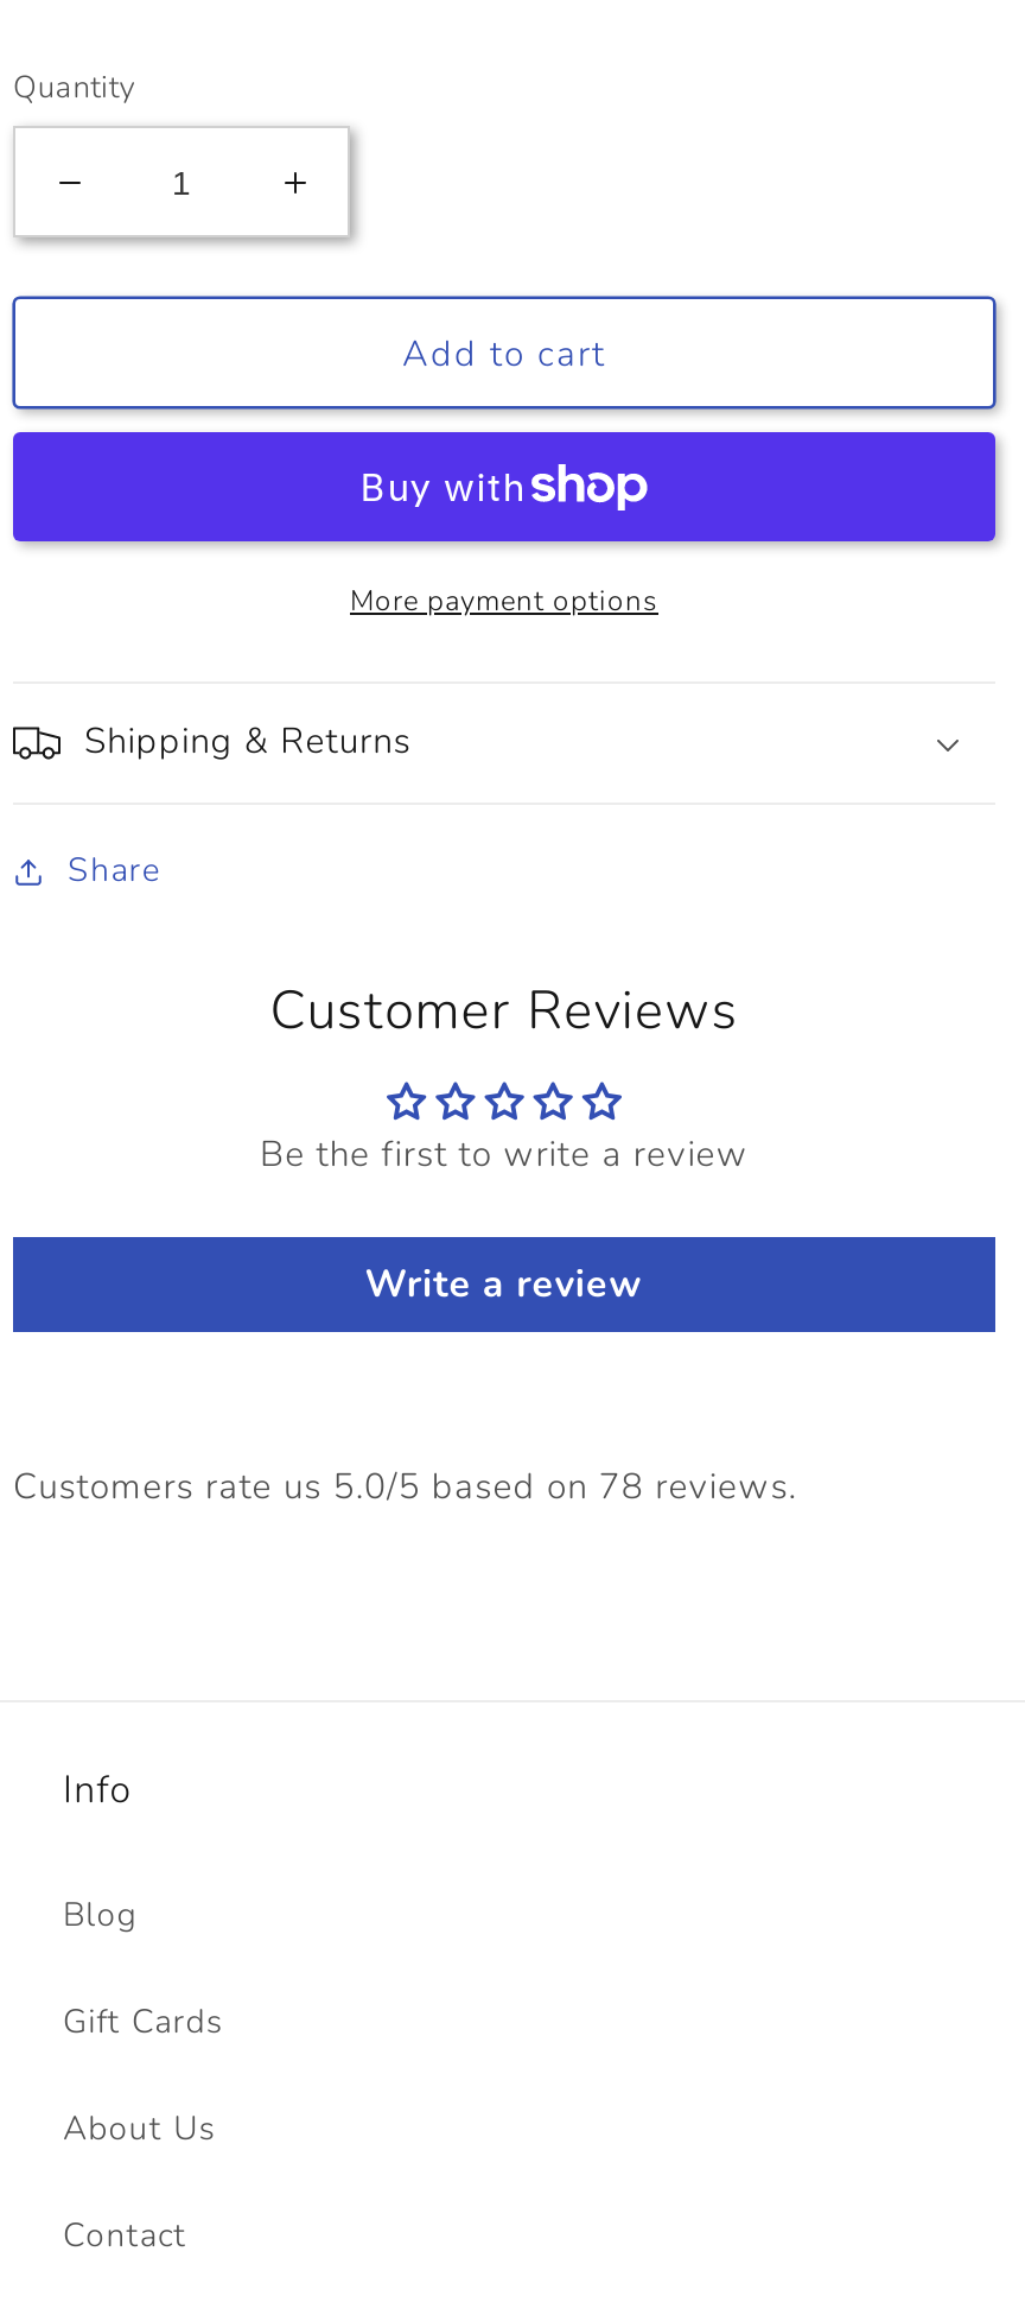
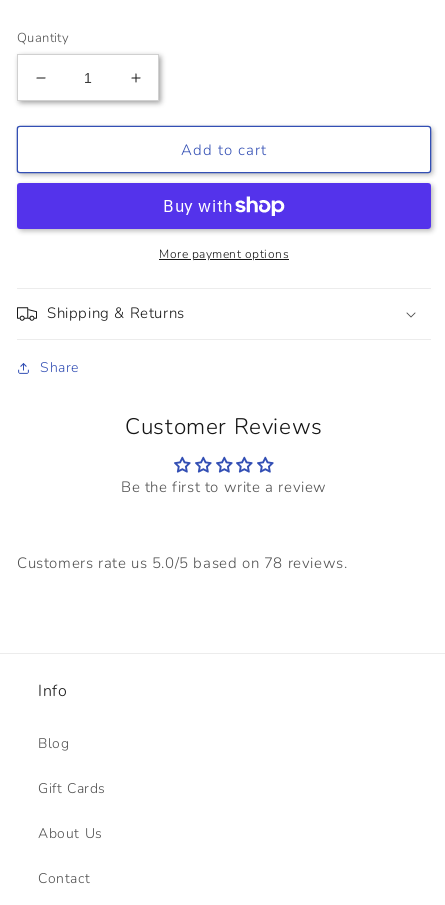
- Write a review
